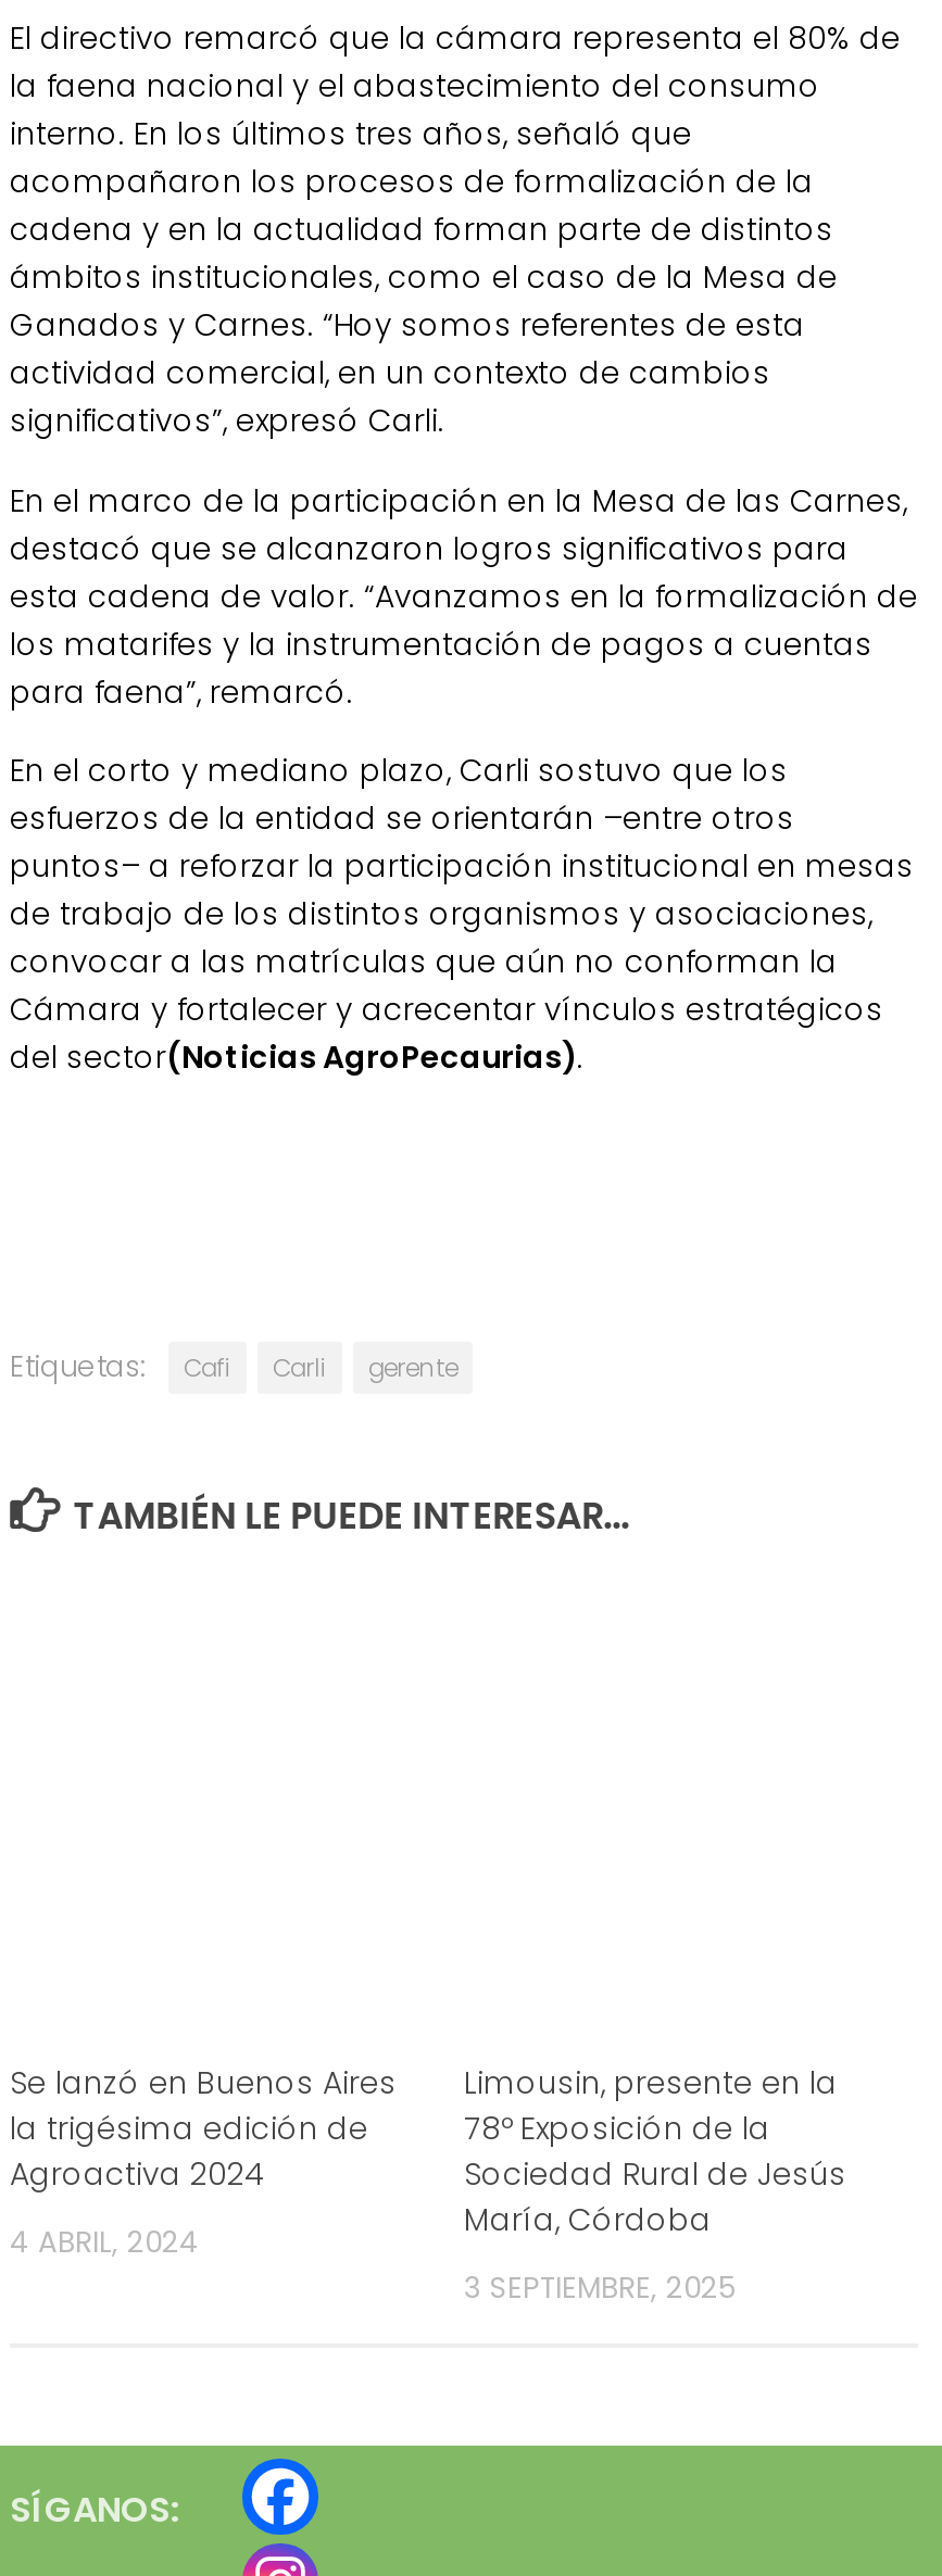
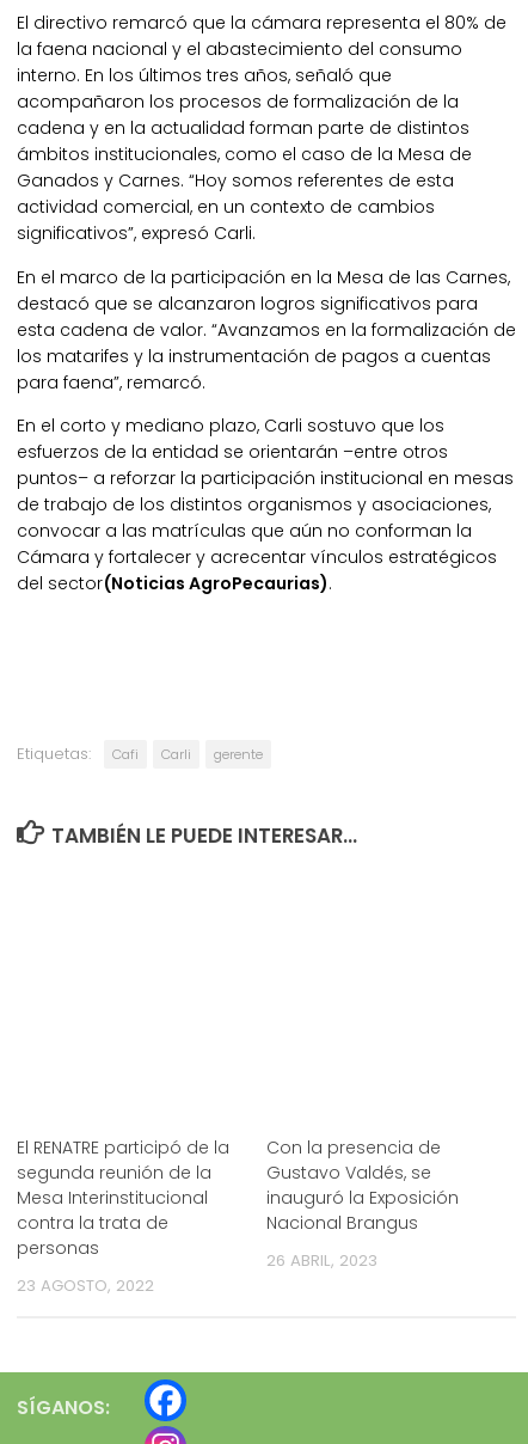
- Se lanzó en Buenos Aires
- la trigésima edición de
- Agroactiva 2024
+ El RENATRE participó de la
+ segunda reunión de la
+ Mesa Interinstitucional
+ contra la trata de
+ personas

- Limousin, presente en la
- 78º Exposición de la
- Sociedad Rural de Jesús
- María, Córdoba
+ Con la presencia de
+ Gustavo Valdés, se
+ inauguró la Exposición
+ Nacional Brangus

- 4 ABRIL, 2024
+ 23 AGOSTO, 2022

- 3 SEPTIEMBRE, 2025
+ 26 ABRIL, 2023
